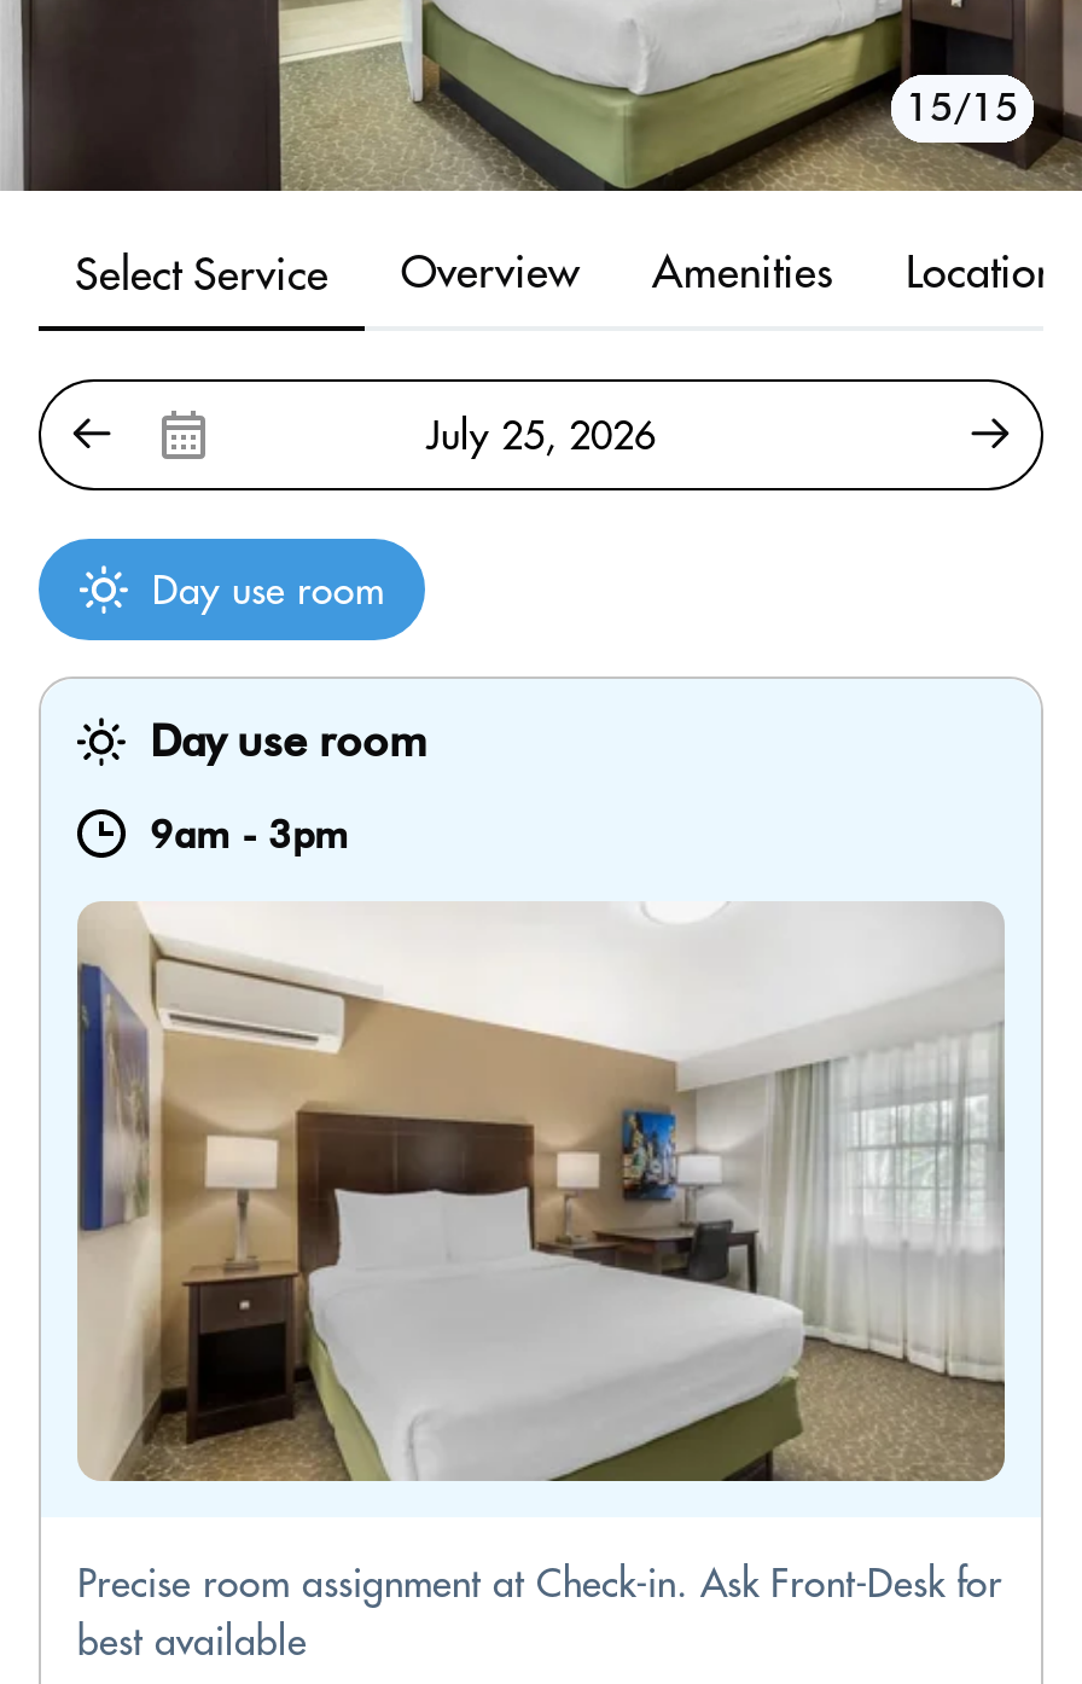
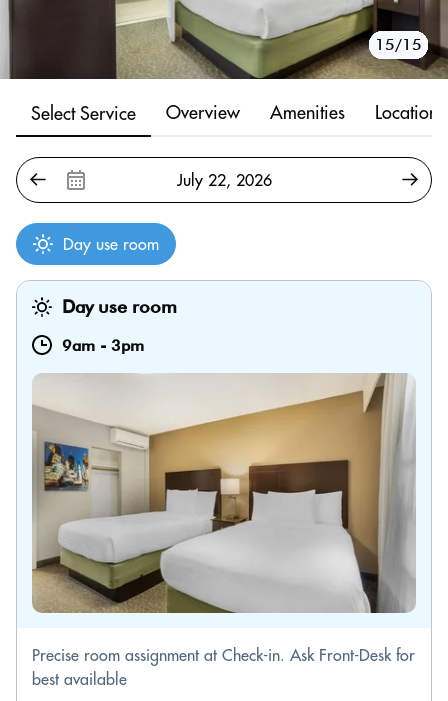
- [image]
+ [image]
